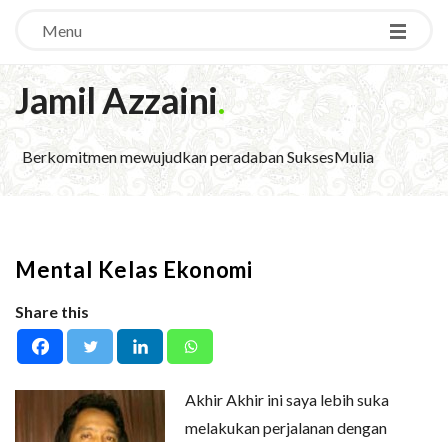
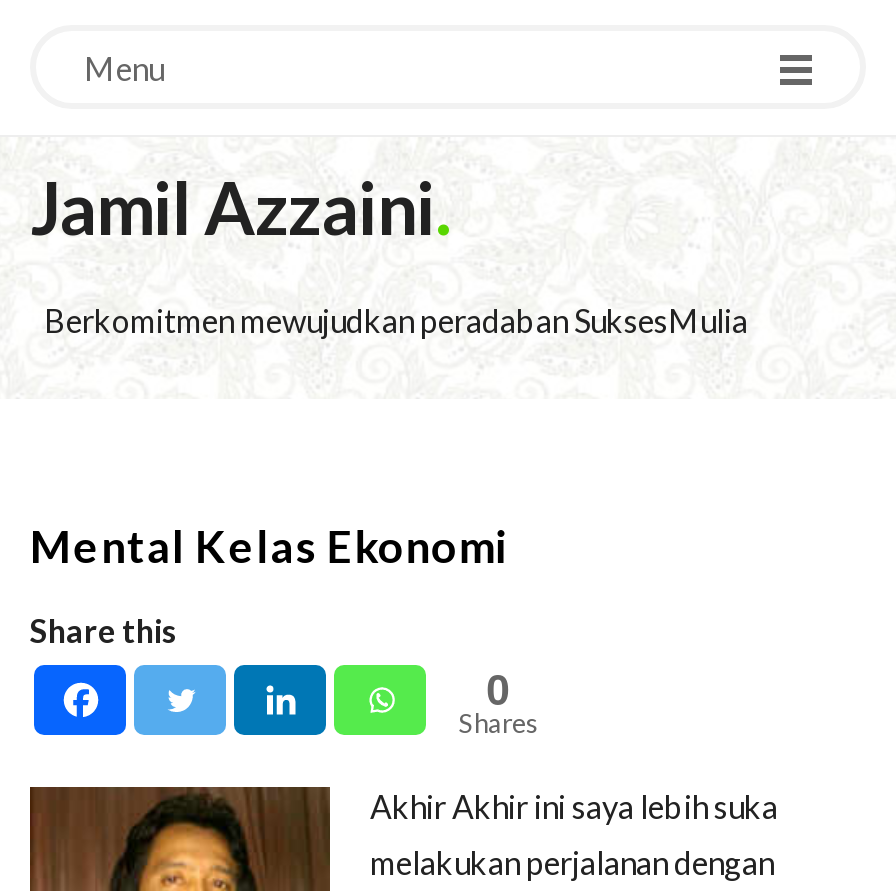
+ 0
+ Shares
